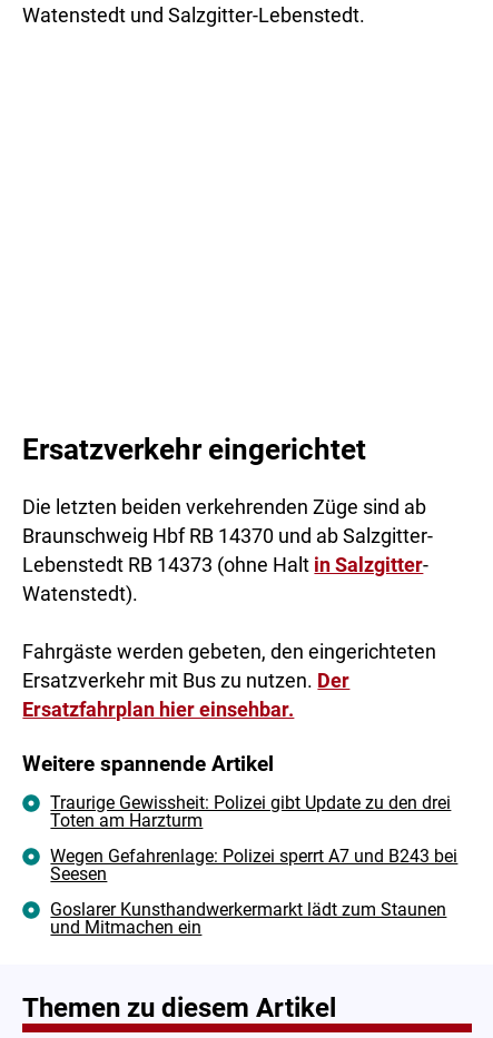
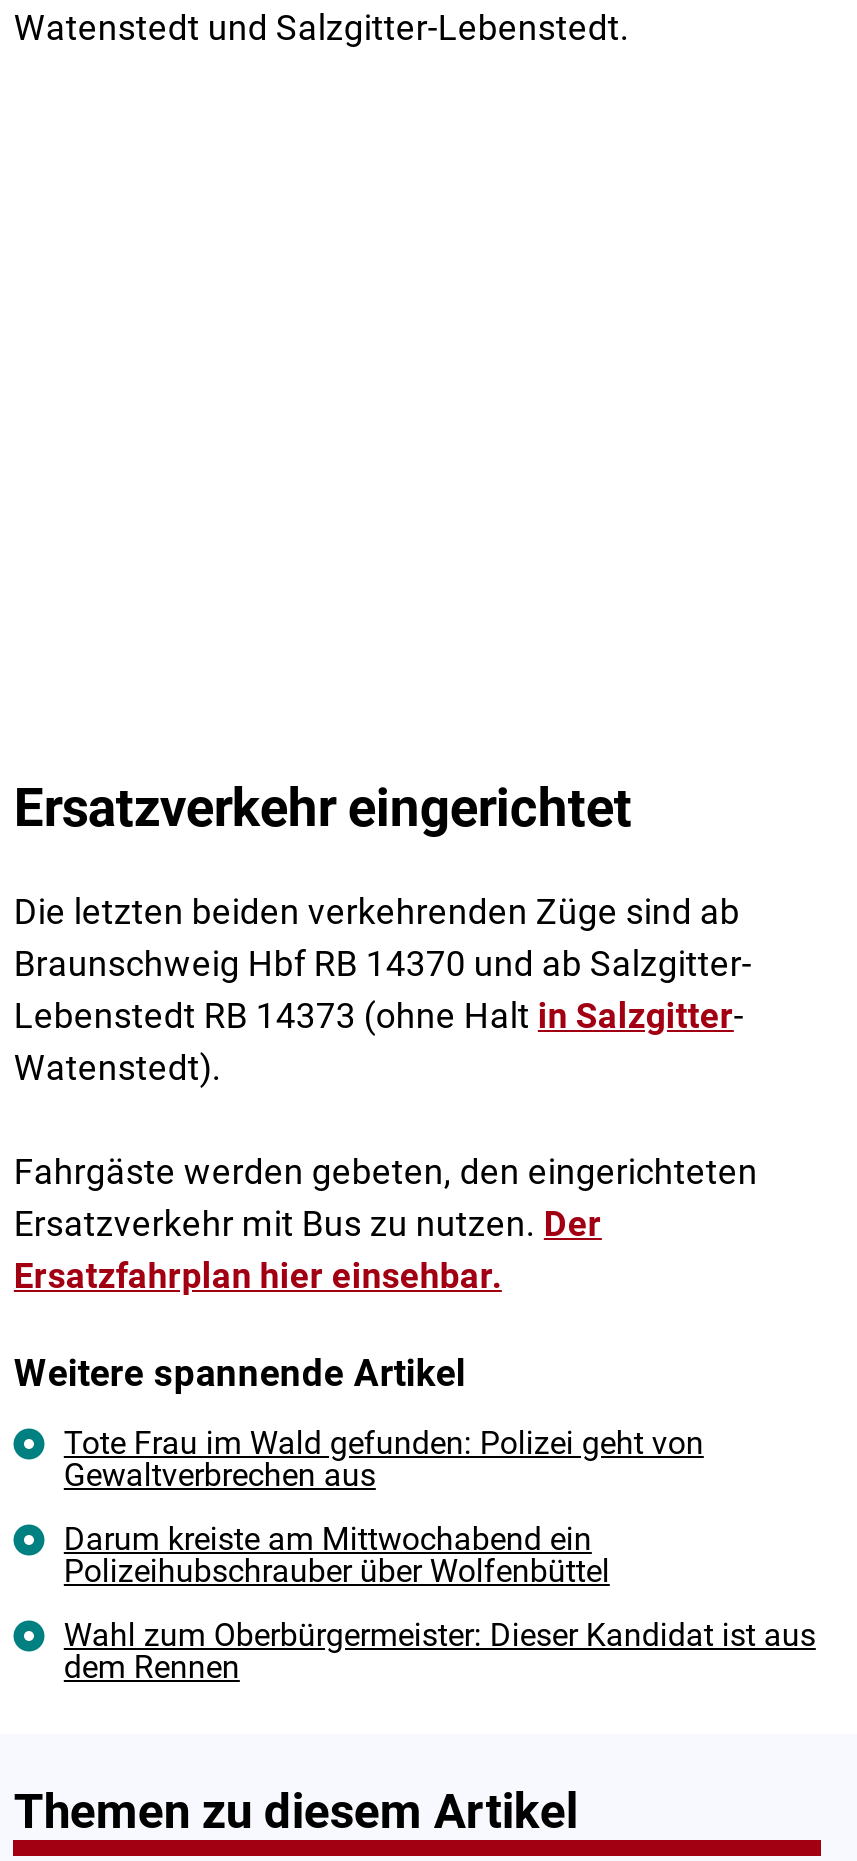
- Traurige Gewissheit: Polizei gibt Update zu den drei
- Toten am Harzturm
+ Tote Frau im Wald gefunden: Polizei geht von
+ Gewaltverbrechen aus

- Wegen Gefahrenlage: Polizei sperrt A7 und B243 bei
- Seesen
+ Darum kreiste am Mittwochabend ein
+ Polizeihubschrauber über Wolfenbüttel

- Goslarer Kunsthandwerkermarkt lädt zum Staunen
- und Mitmachen ein
+ Wahl zum Oberbürgermeister: Dieser Kandidat ist aus
+ dem Rennen
